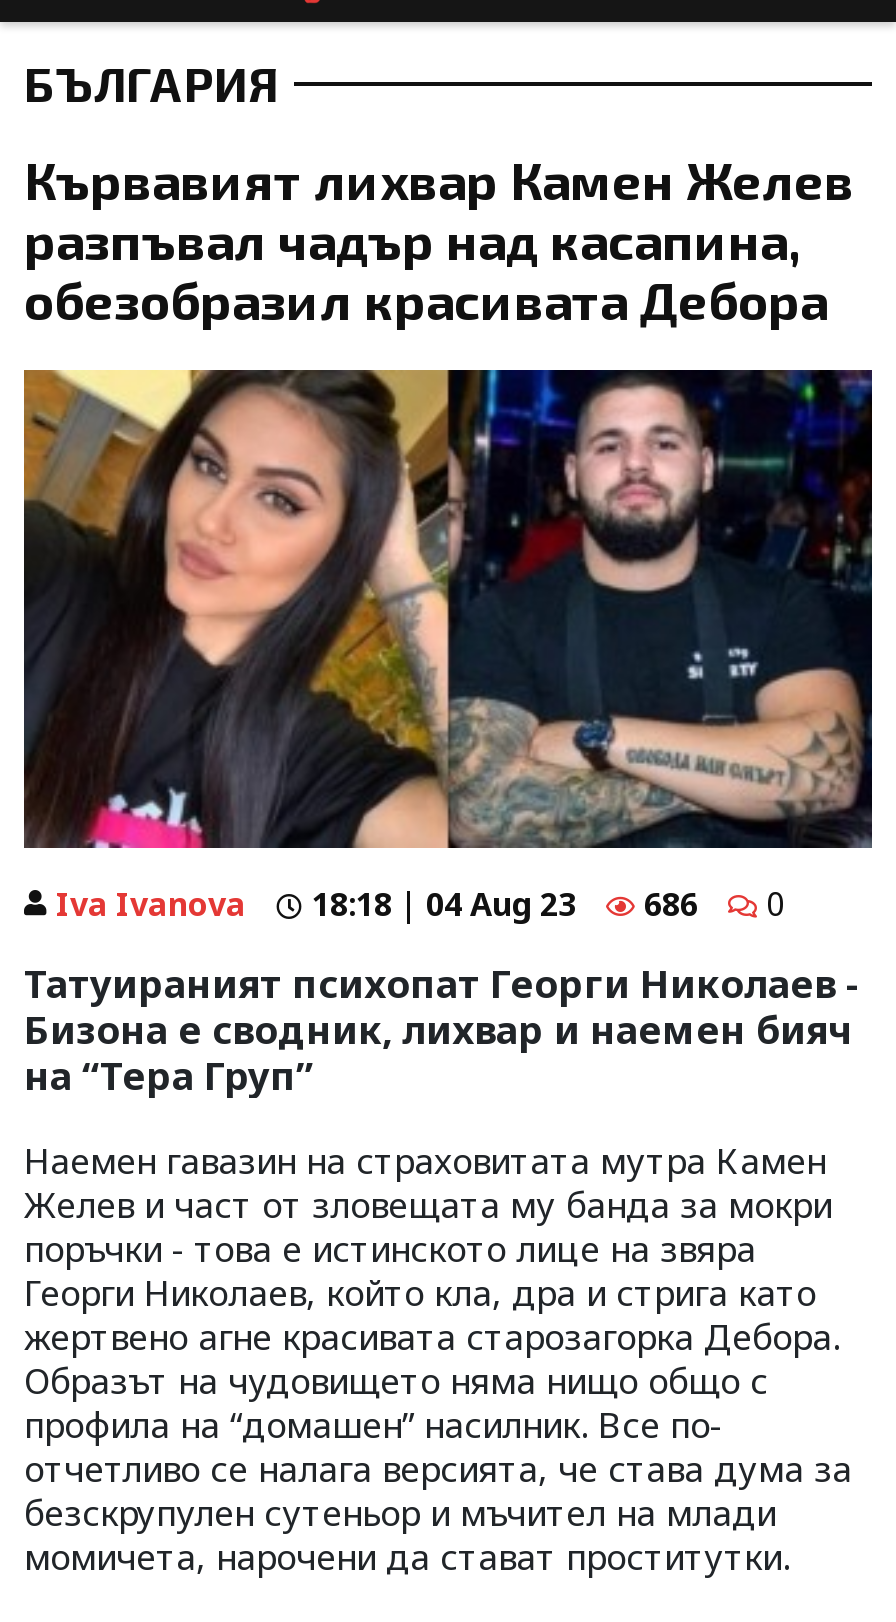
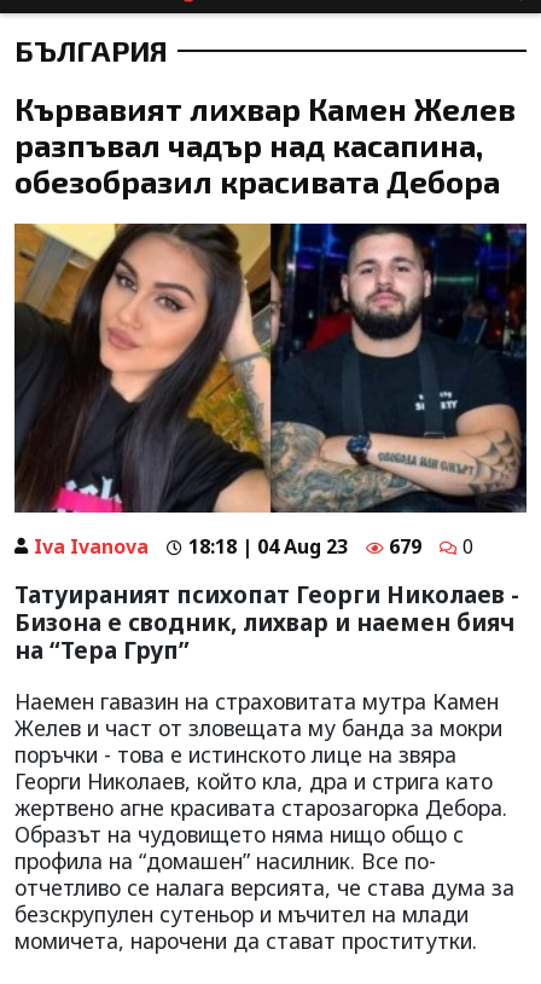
- 686
+ 679
